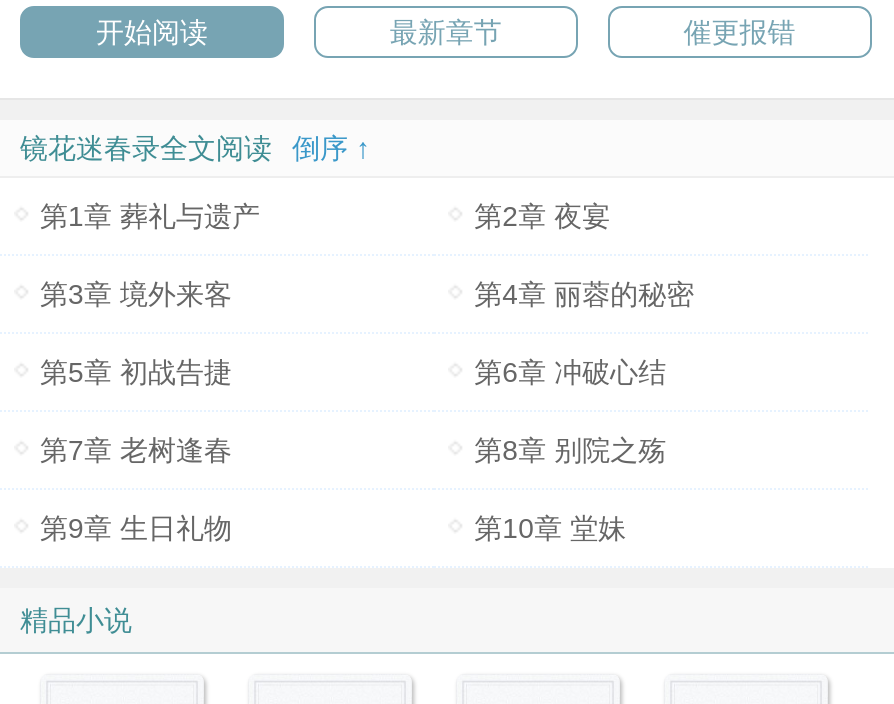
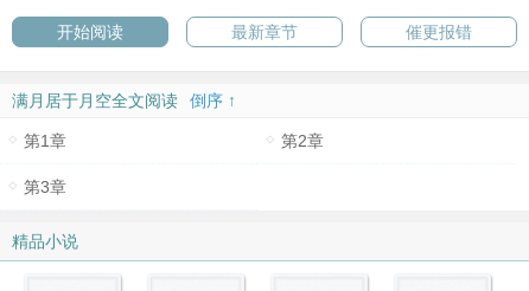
- 镜花迷春录全文阅读
+ 满月居于月空全文阅读

- 第1章 葬礼与遗产
- 第2章 夜宴
- 第3章 境外来客
- 第4章 丽蓉的秘密
- 第5章 初战告捷
- 第6章 冲破心结
- 第7章 老树逢春
- 第8章 别院之殇
- 第9章 生日礼物
- 第10章 堂妹
+ 第1章
+ 第2章
+ 第3章
